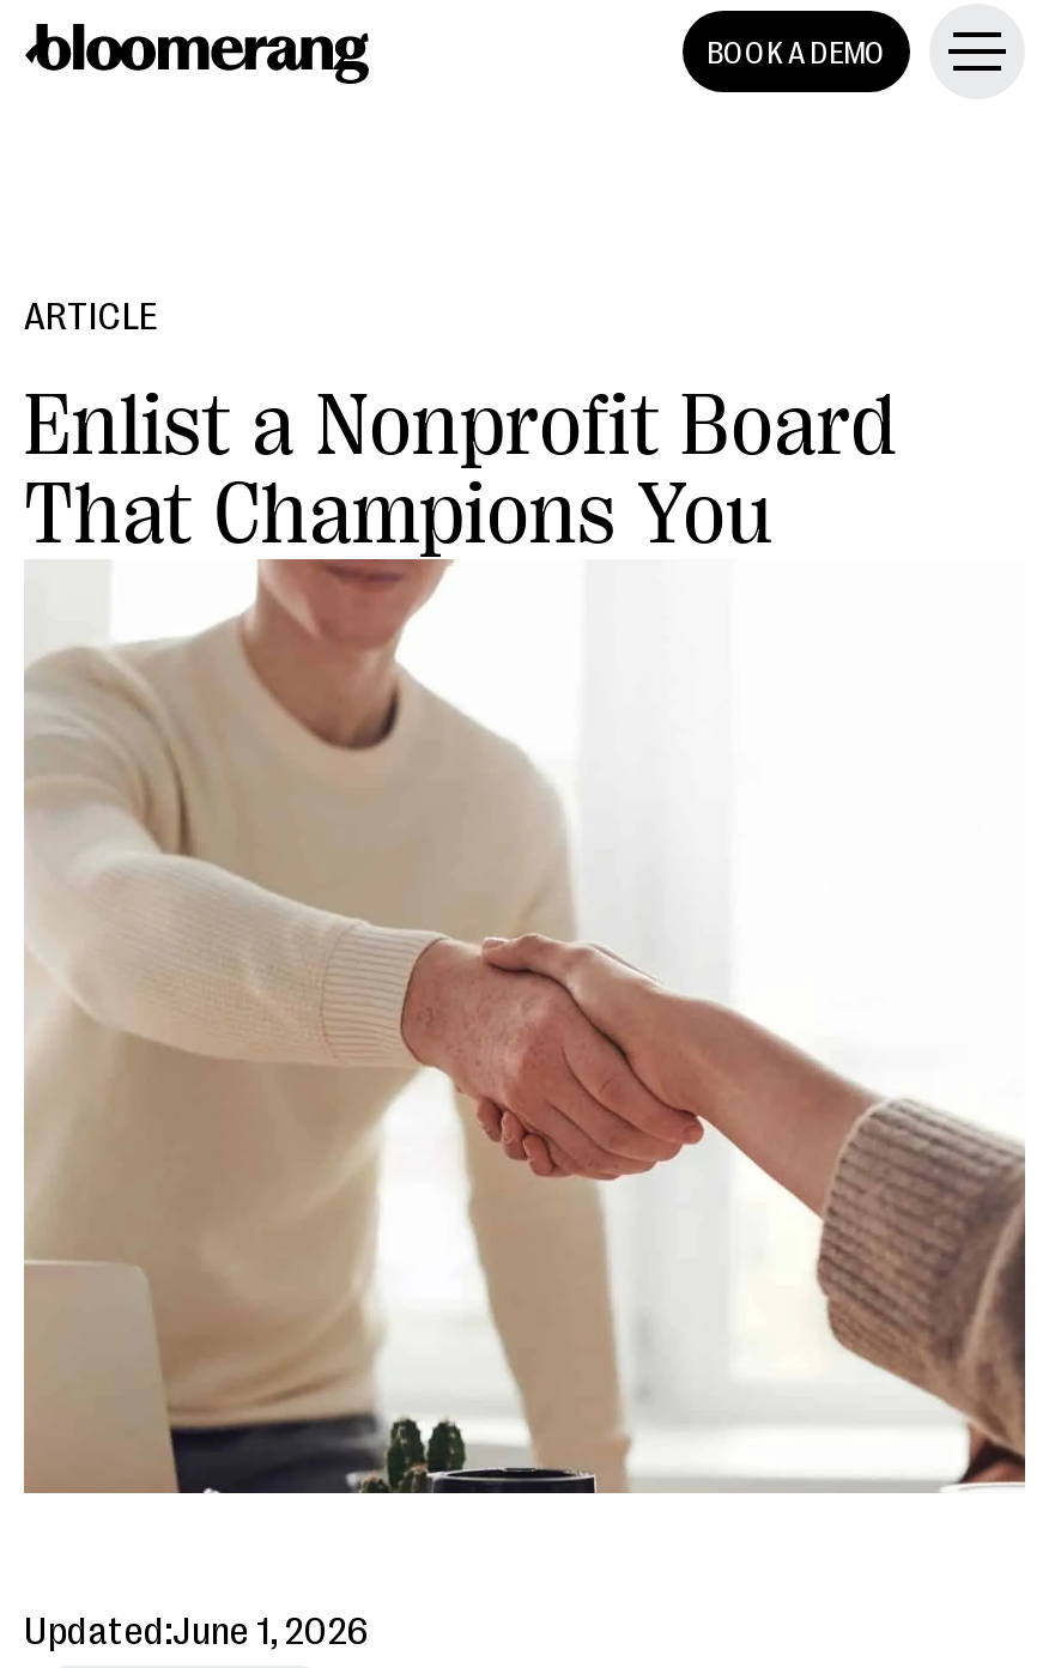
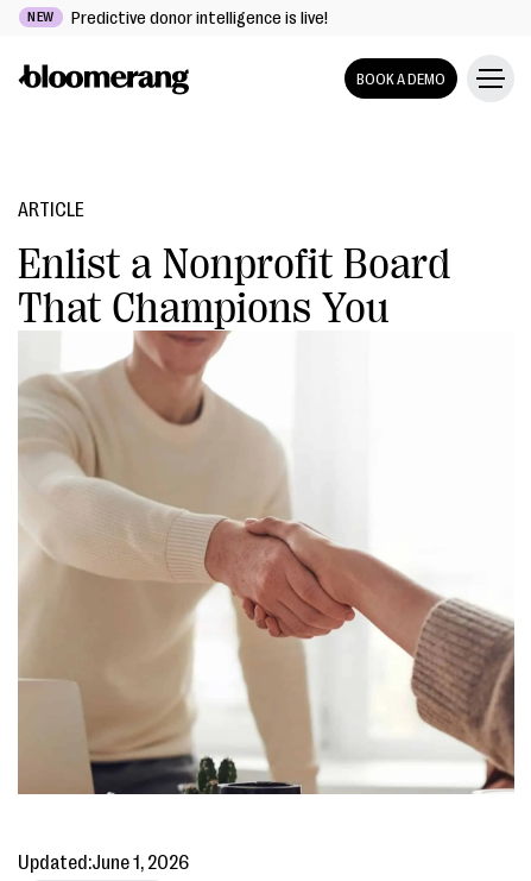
+ NEW
+ Predictive donor intelligence is live!
